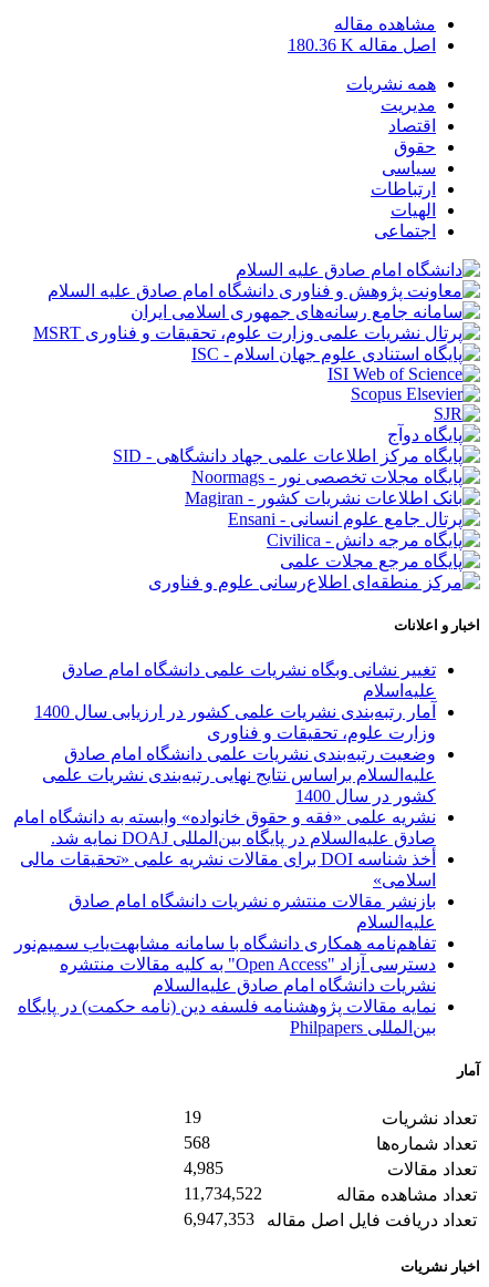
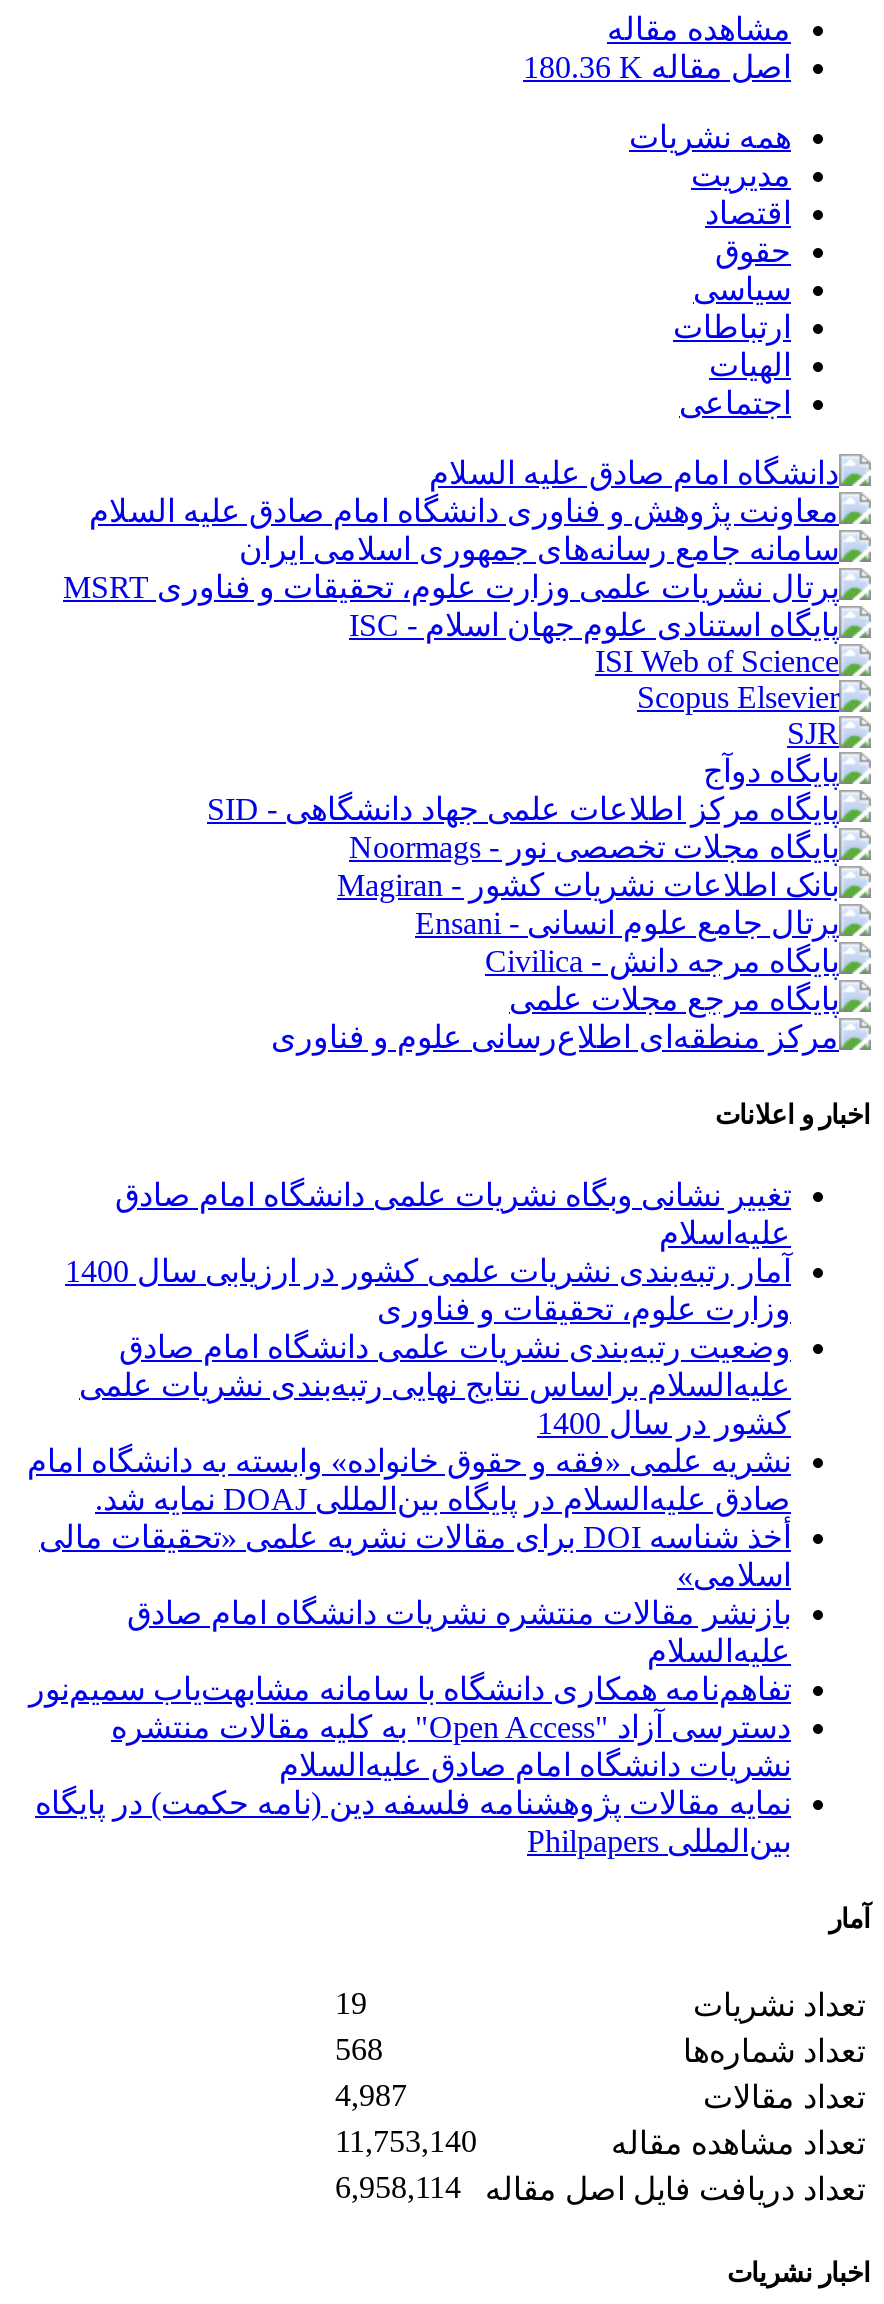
- 4,985
+ 4,987

- 11,734,522
+ 11,753,140

- تعداد دریافت فایل اصل مقاله 6,947,353
+ تعداد دریافت فایل اصل مقاله 6,958,114
